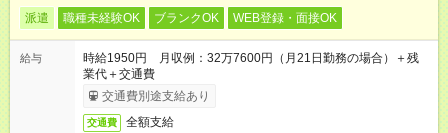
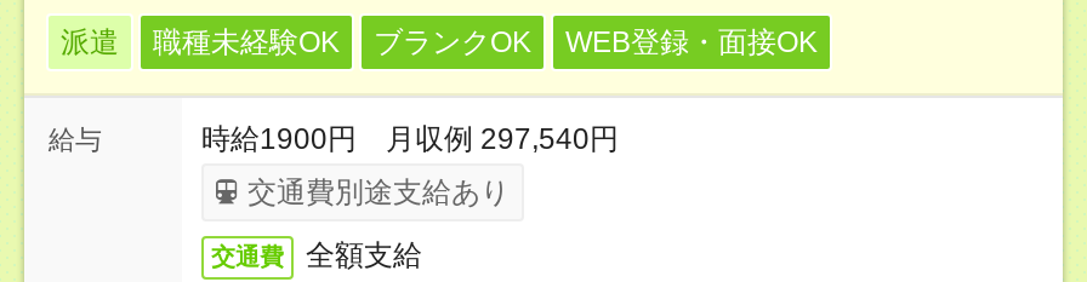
- 時給1950円 月収例：32万7600円（月21日勤務の場合）＋残
- 業代＋交通費
+ 時給1900円 月収例 297,540円
